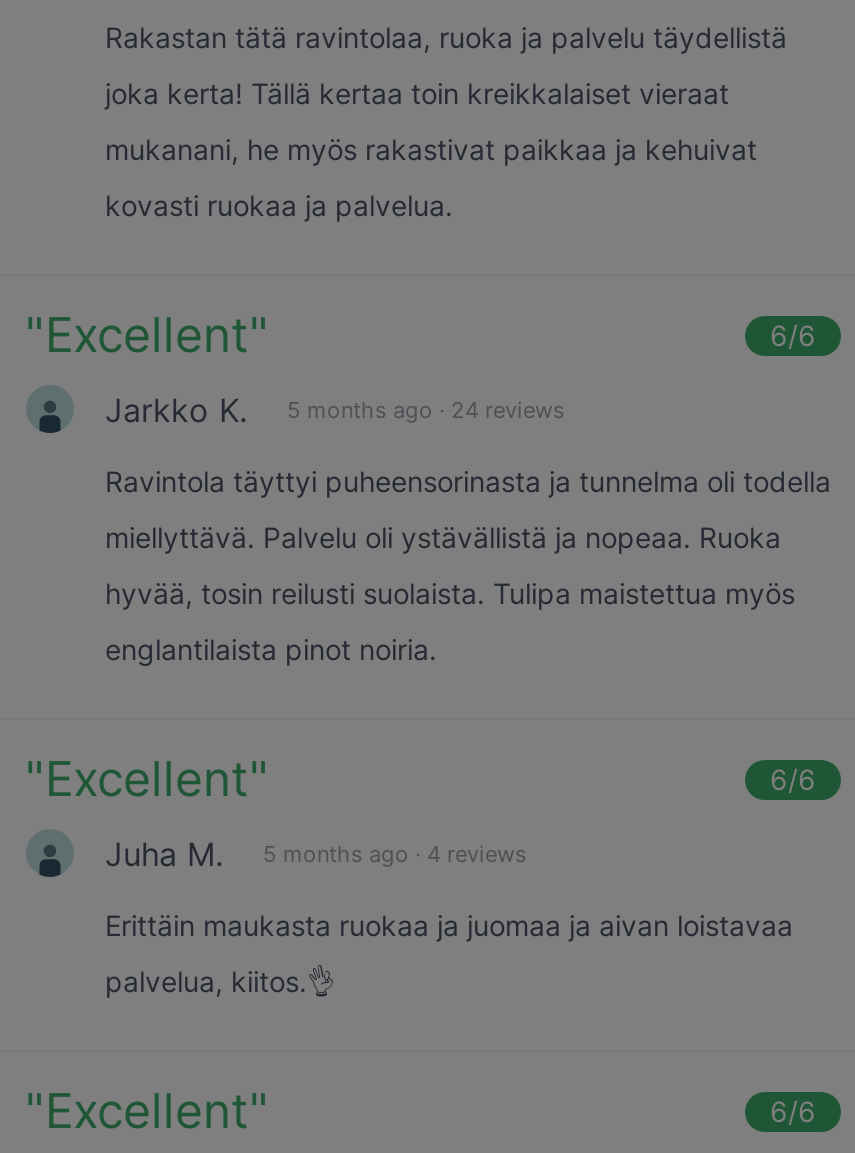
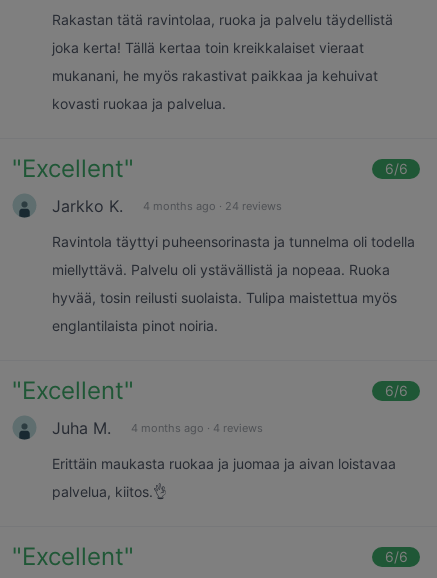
- 5 months ago · 24 reviews
+ 4 months ago · 24 reviews

- 5 months ago · 4 reviews
+ 4 months ago · 4 reviews
